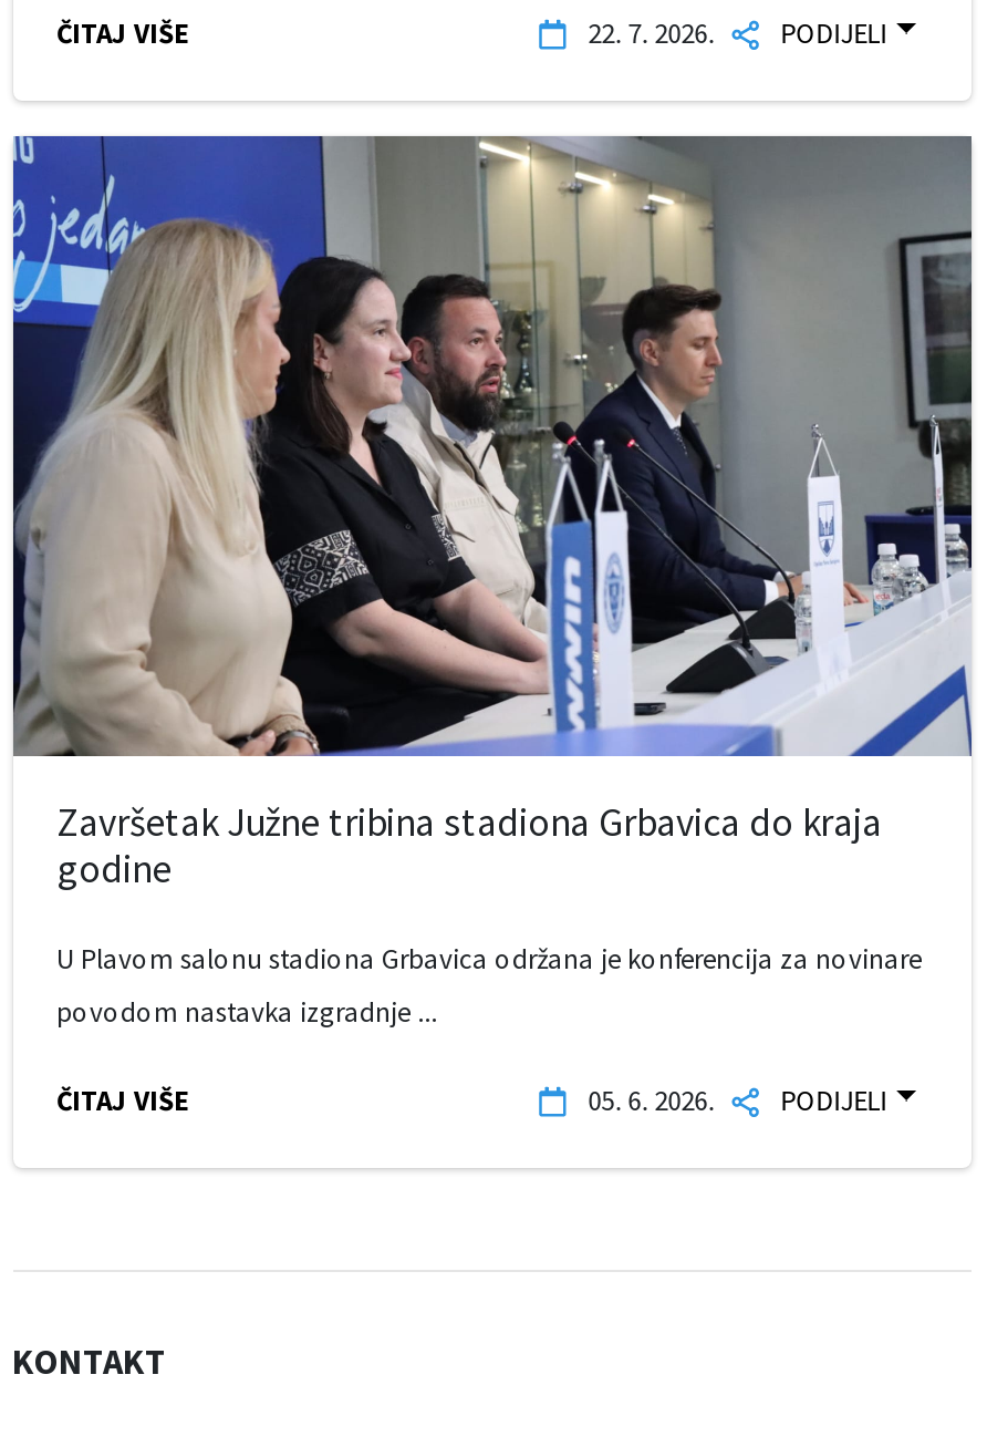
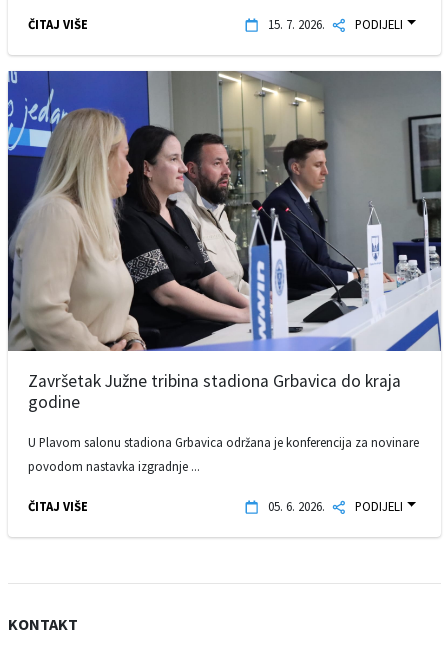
- 22. 7. 2026. PODIJELI
+ 15. 7. 2026. PODIJELI
